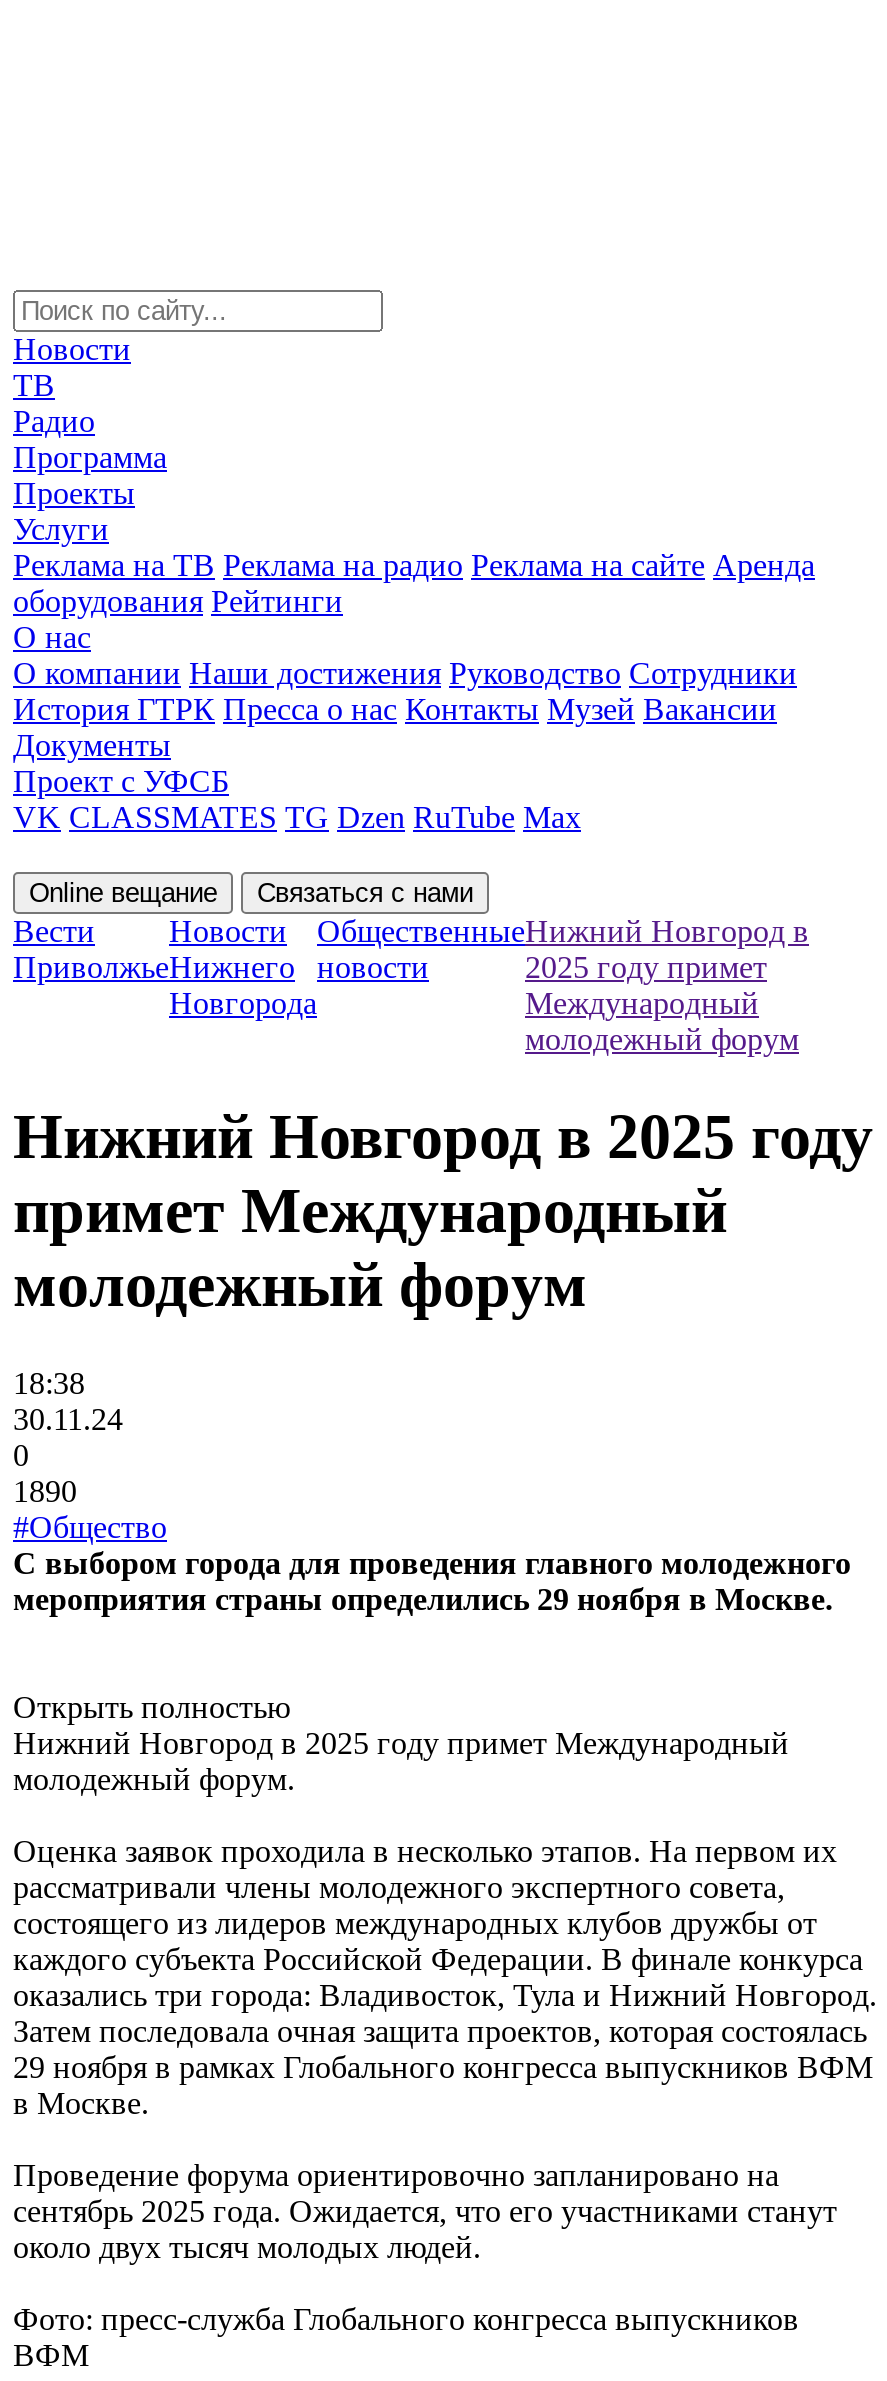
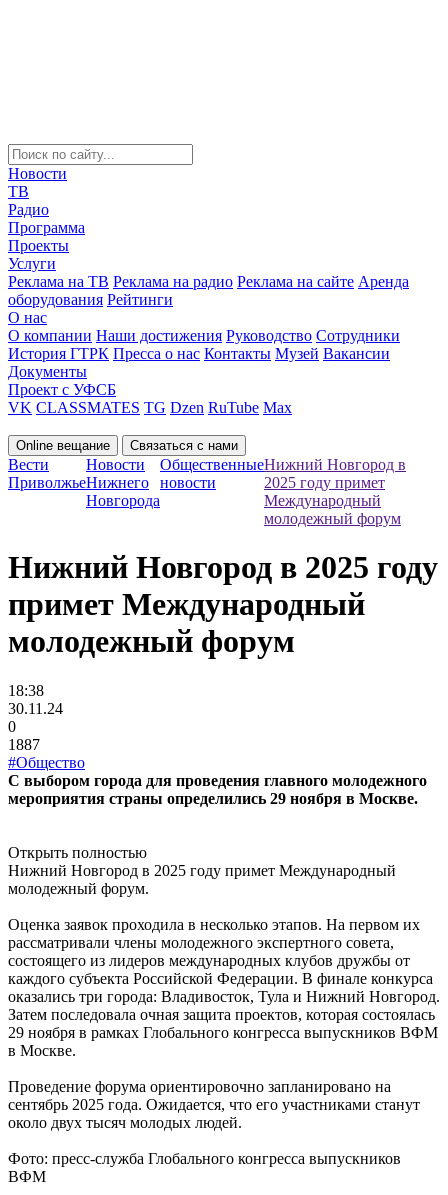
- 1890
+ 1887
